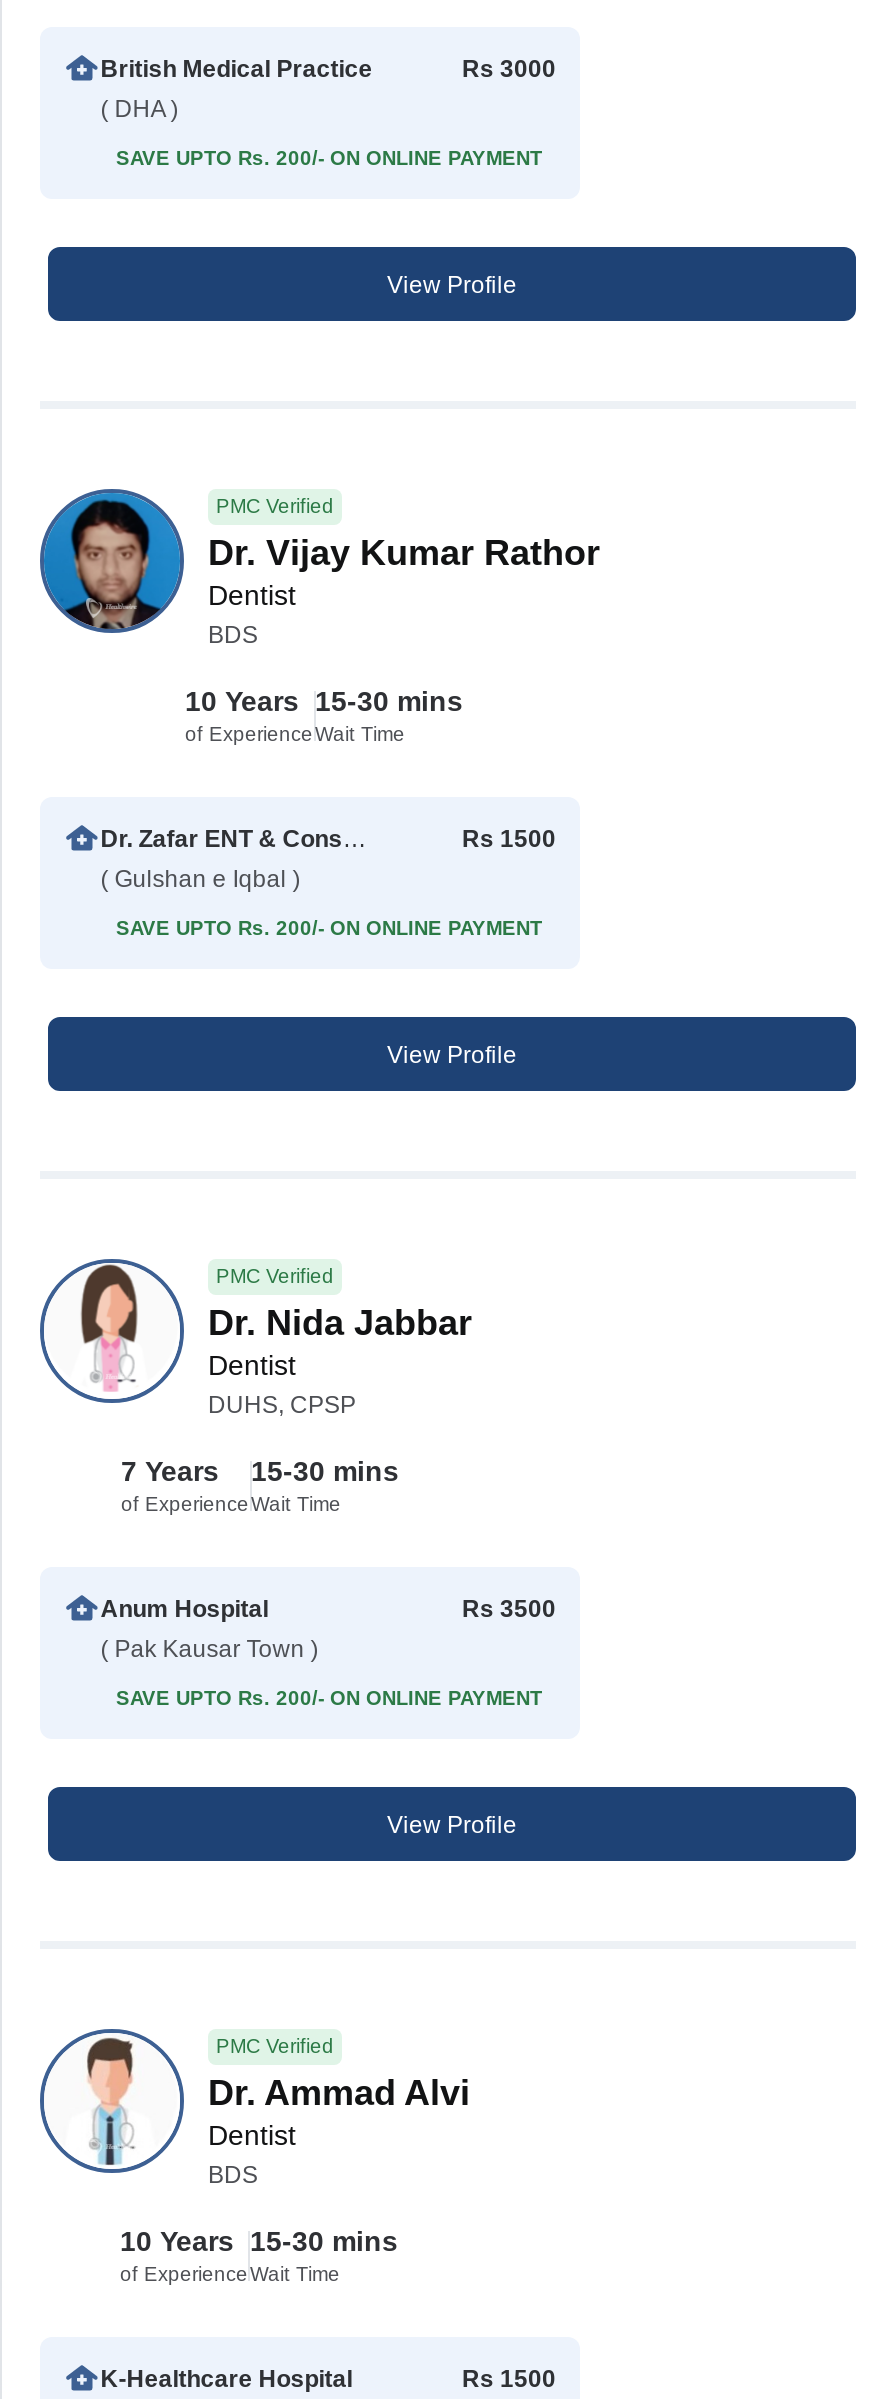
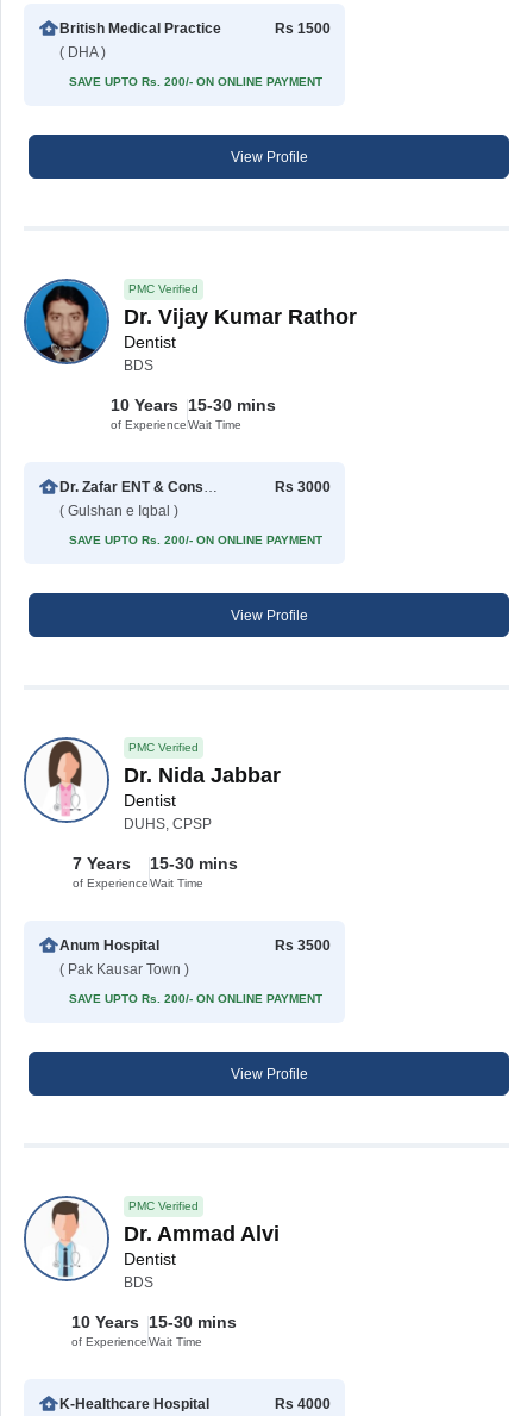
- Rs 3000
+ Rs 1500

- Rs 1500
+ Rs 3000

- Rs 1500
+ Rs 4000
